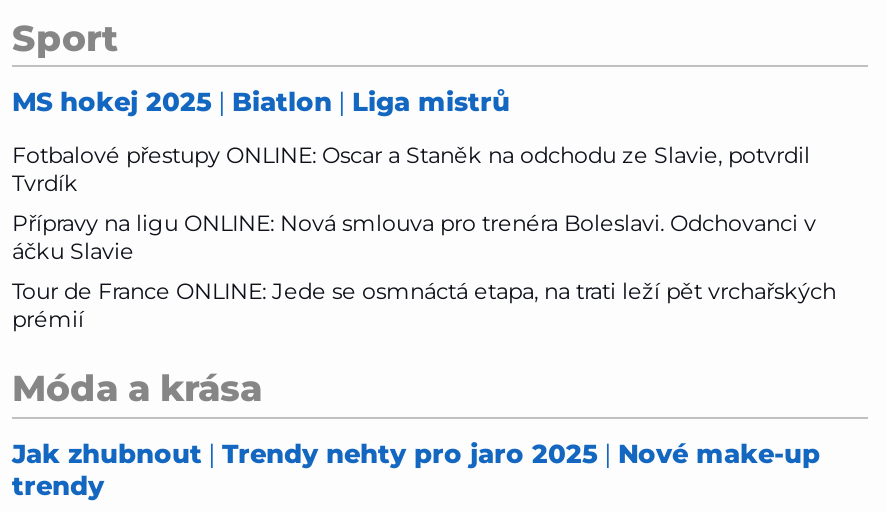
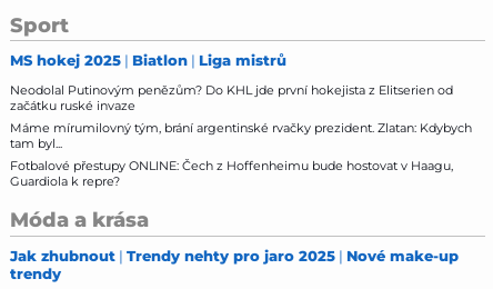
- Fotbalové přestupy ONLINE: Oscar a Staněk na odchodu ze Slavie, potvrdil
- Tvrdík
- Přípravy na ligu ONLINE: Nová smlouva pro trenéra Boleslavi. Odchovanci v
- áčku Slavie
- Tour de France ONLINE: Jede se osmnáctá etapa, na trati leží pět vrchařských
- prémií
+ Neodolal Putinovým penězům? Do KHL jde první hokejista z Elitserien od
+ začátku ruské invaze
+ Máme mírumilovný tým, brání argentinské rvačky prezident. Zlatan: Kdybych
+ tam byl...
+ Fotbalové přestupy ONLINE: Čech z Hoffenheimu bude hostovat v Haagu,
+ Guardiola k repre?
